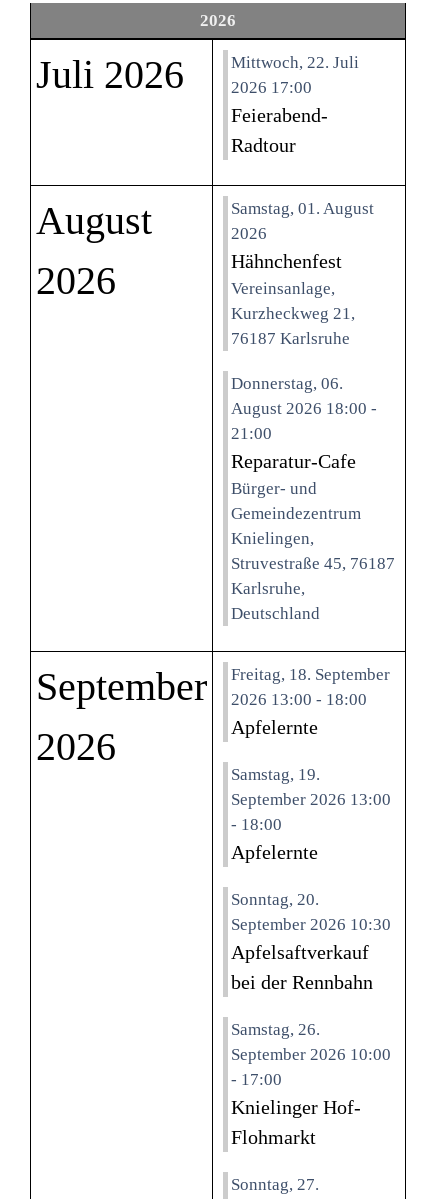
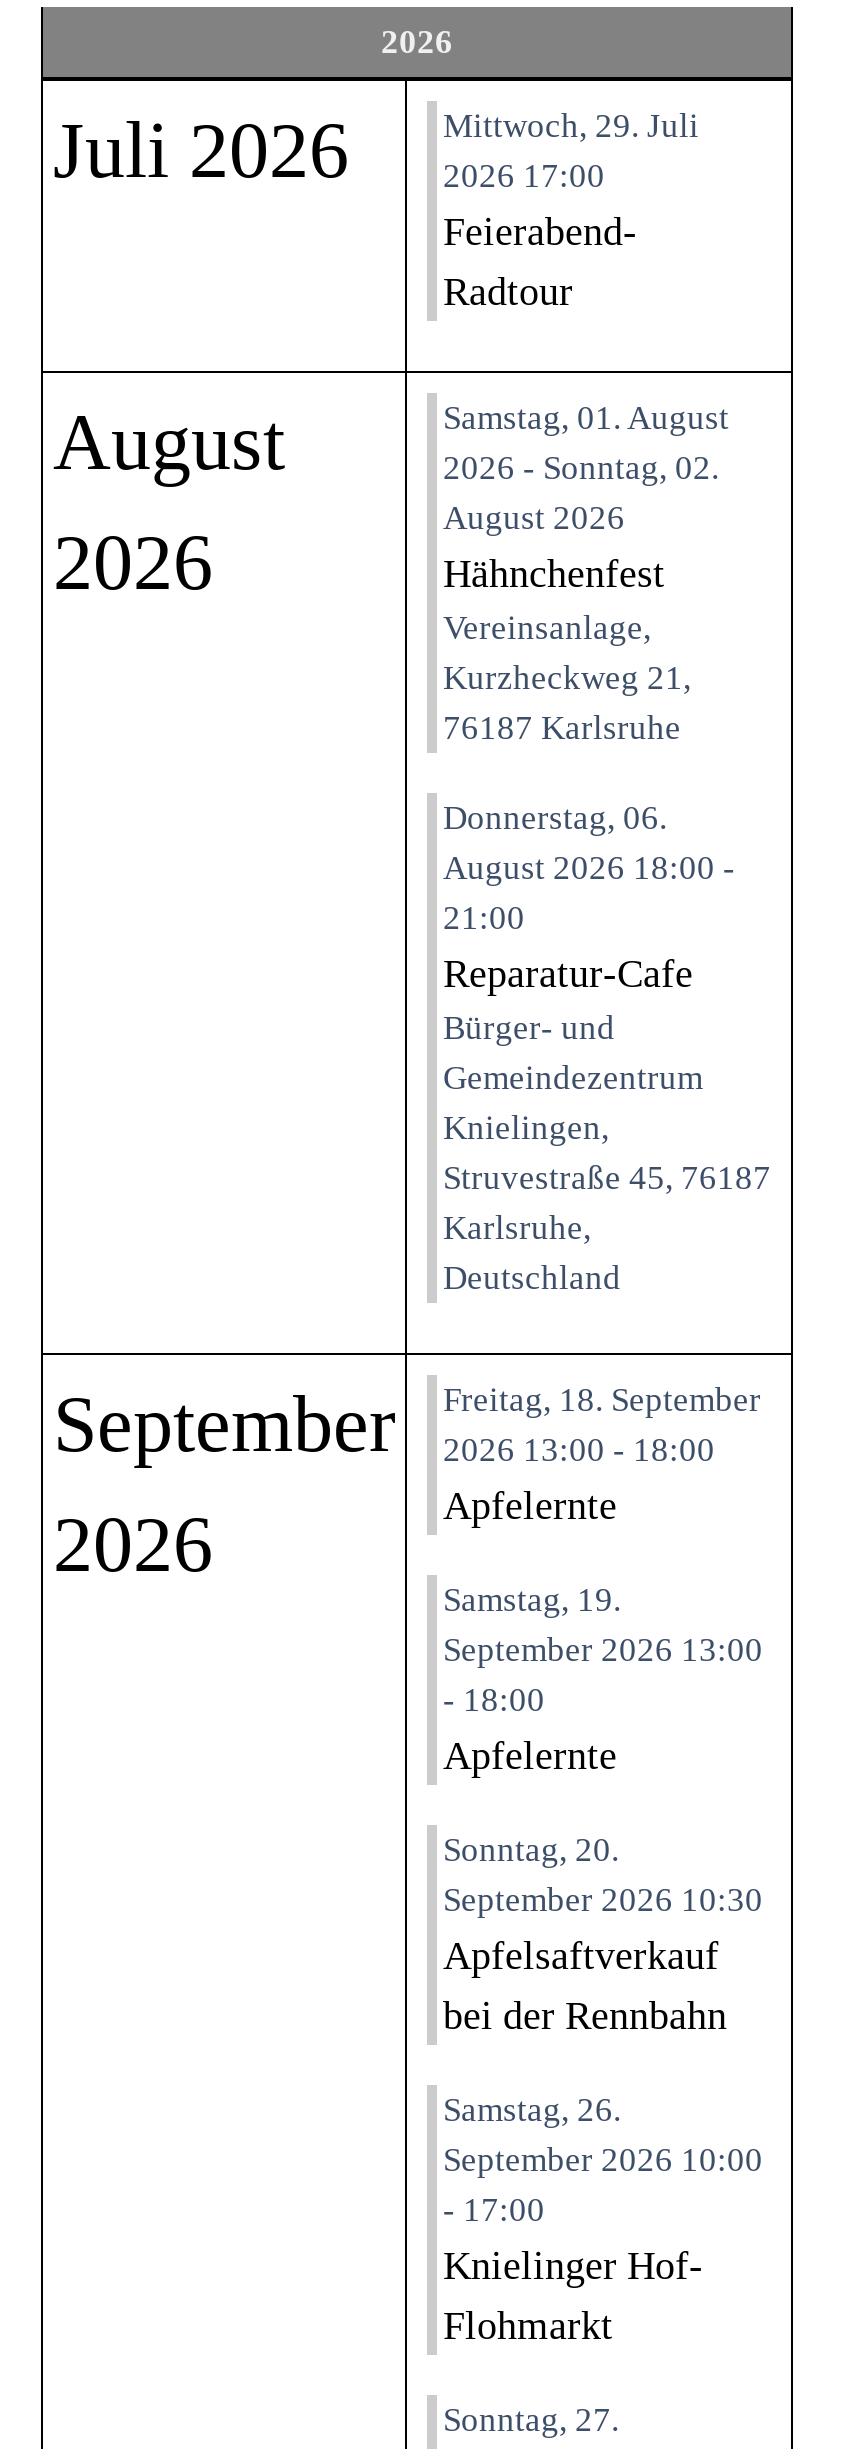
- Mittwoch, 22. Juli
+ Mittwoch, 29. Juli

- 2026
+ 2026 - Sonntag, 02.
+ August 2026
